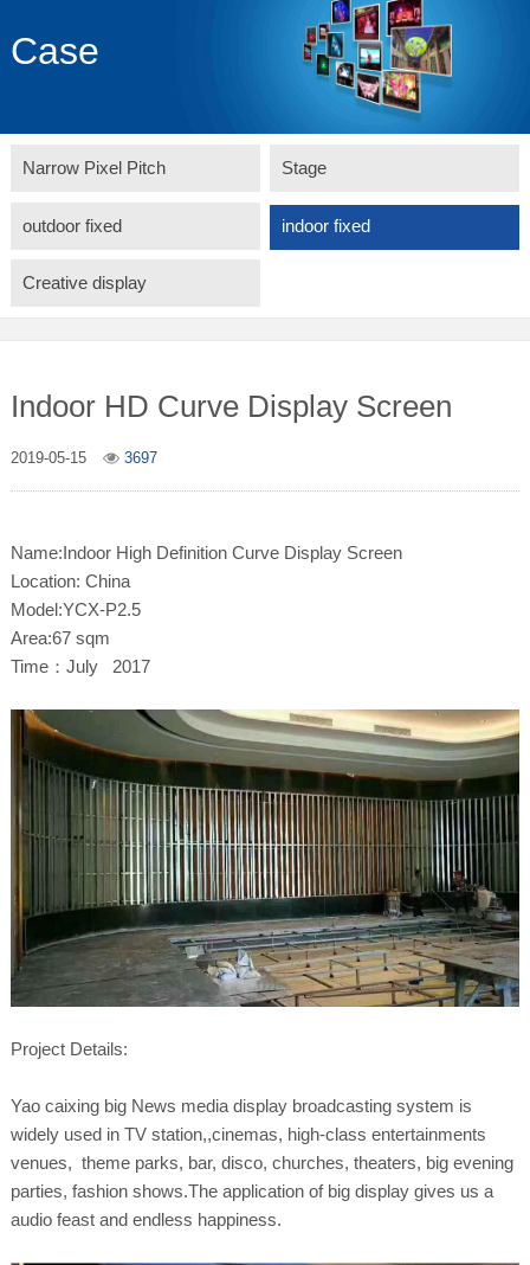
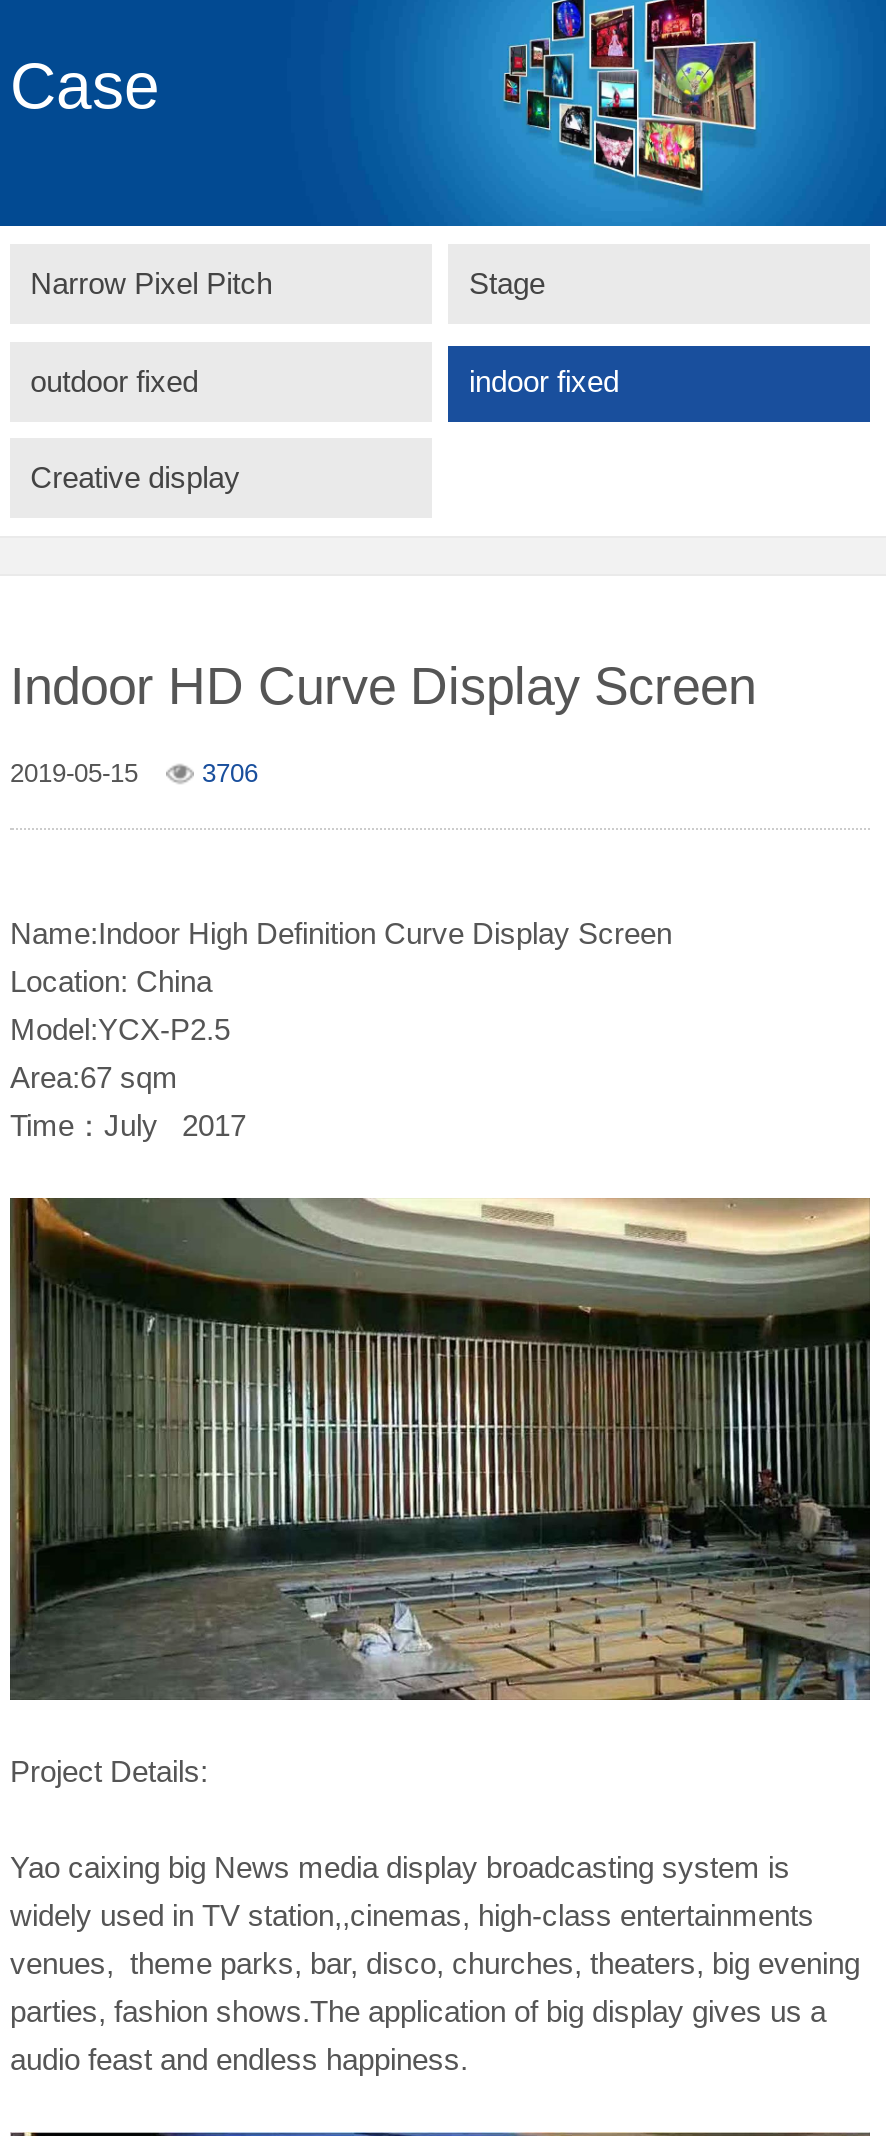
- 2019-05-15 3697
+ 2019-05-15 3706
